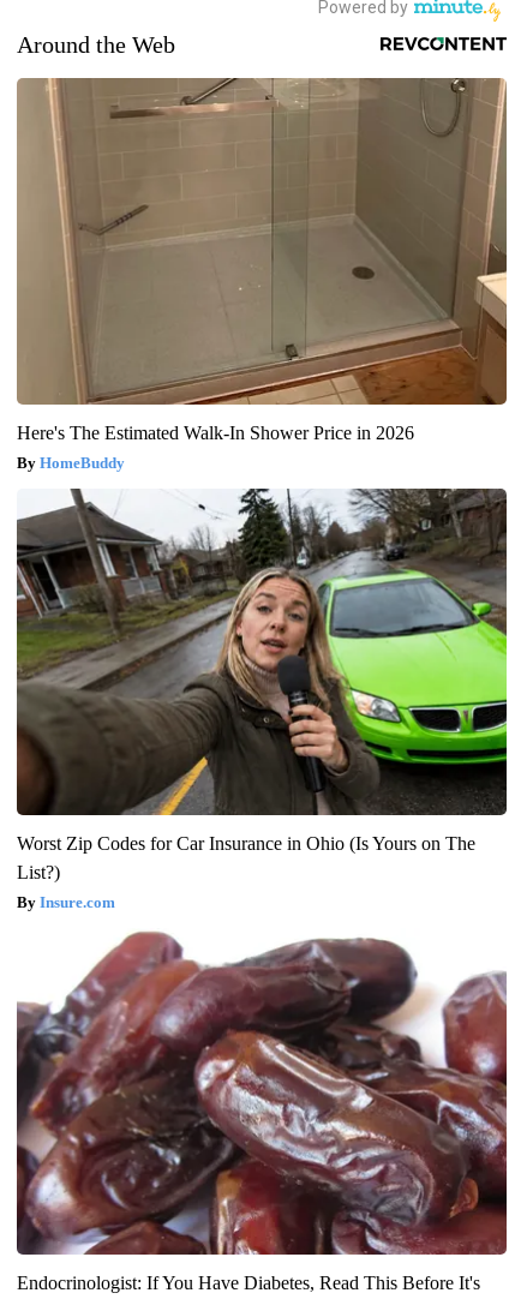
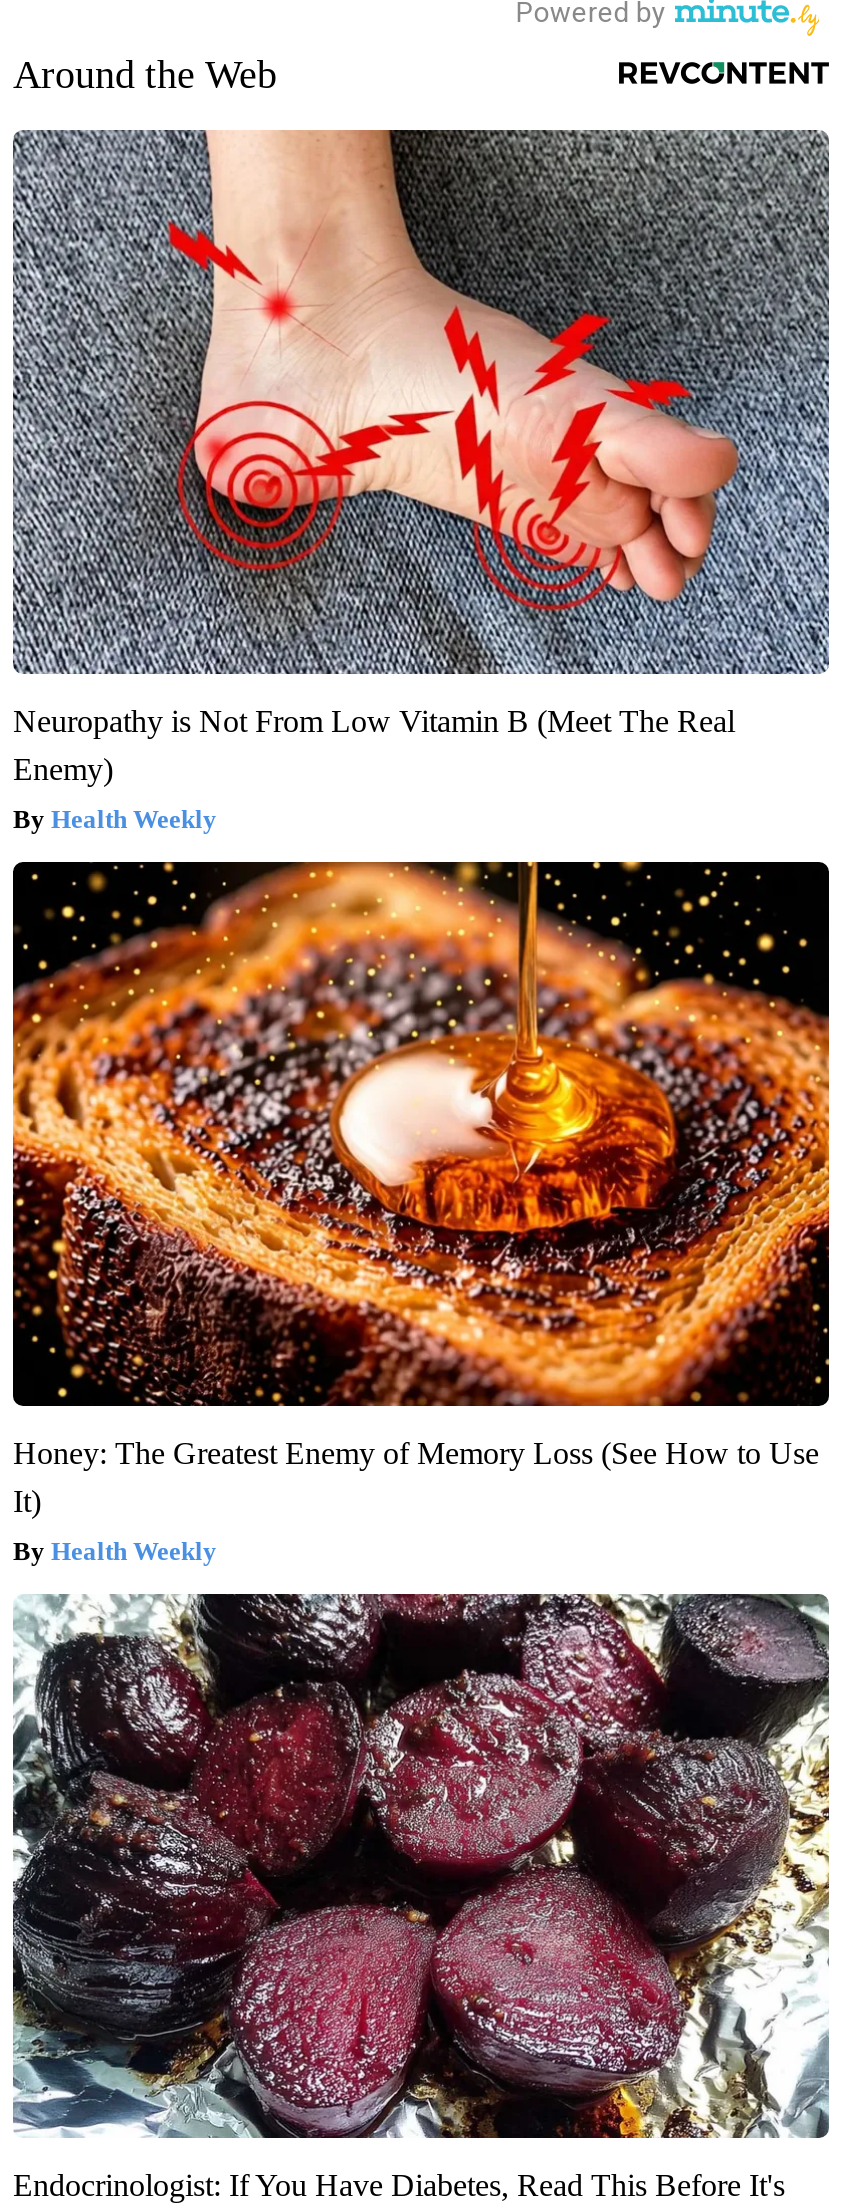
- [image]
- Here's The Estimated Walk-In Shower Price in 2026
+ [image]
+ Neuropathy is Not From Low Vitamin B (Meet The Real
+ Enemy)

- HomeBuddy
+ Health Weekly

- [image]
- Worst Zip Codes for Car Insurance in Ohio (Is Yours on The
- List?)
+ [image]
+ Honey: The Greatest Enemy of Memory Loss (See How to Use
+ It)

- Insure.com
+ Health Weekly

- [image]
+ [image]
